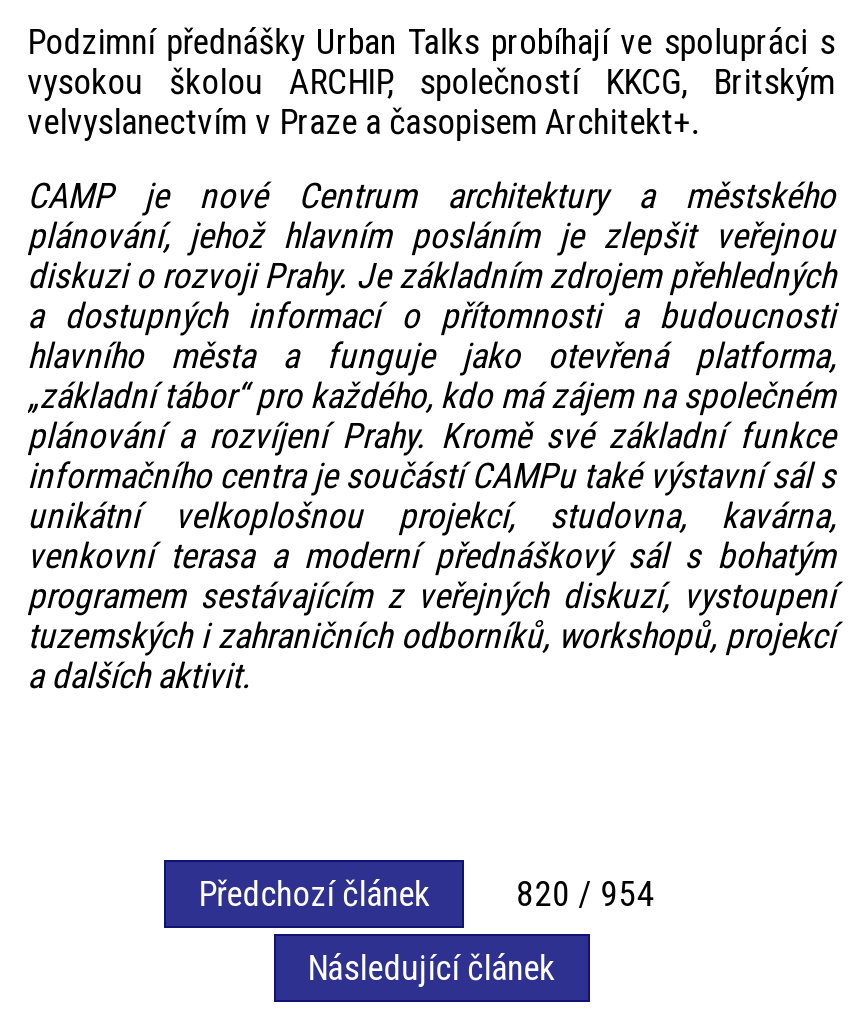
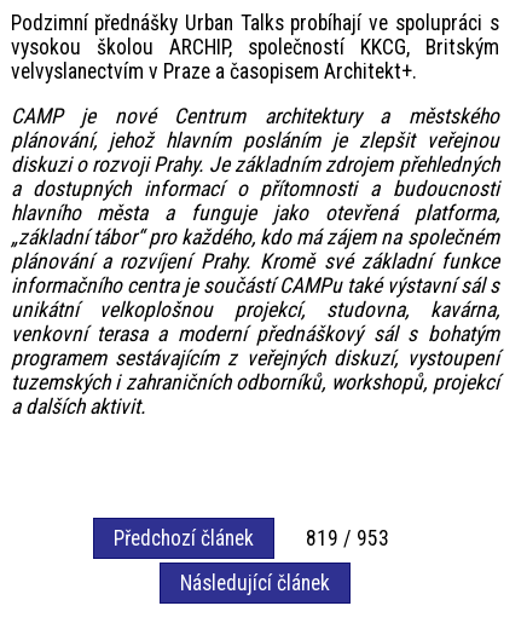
- Předchozí článek 820 / 954
+ Předchozí článek 819 / 953
